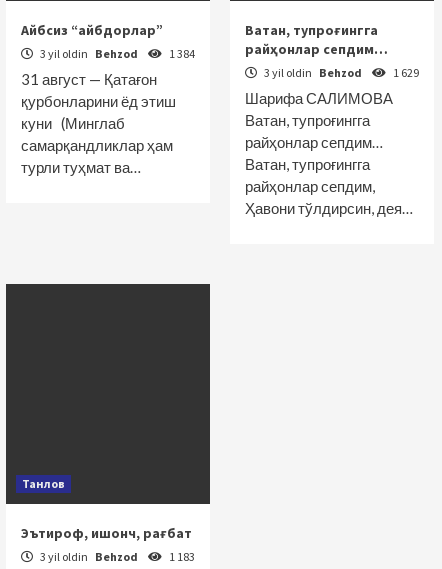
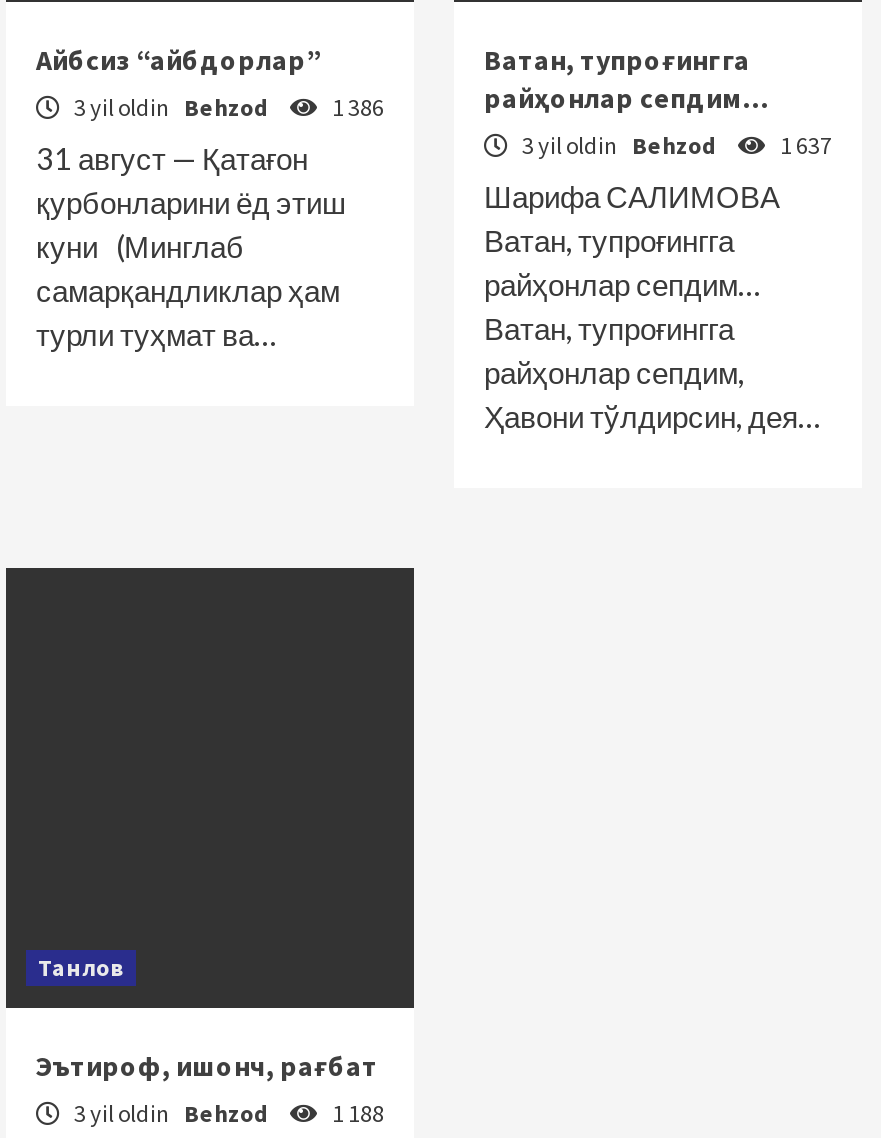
- 3 yil oldin Behzod 1 384
+ 3 yil oldin Behzod 1 386

- 3 yil oldin Behzod 1 629
+ 3 yil oldin Behzod 1 637

- 3 yil oldin Behzod 1 183
+ 3 yil oldin Behzod 1 188
